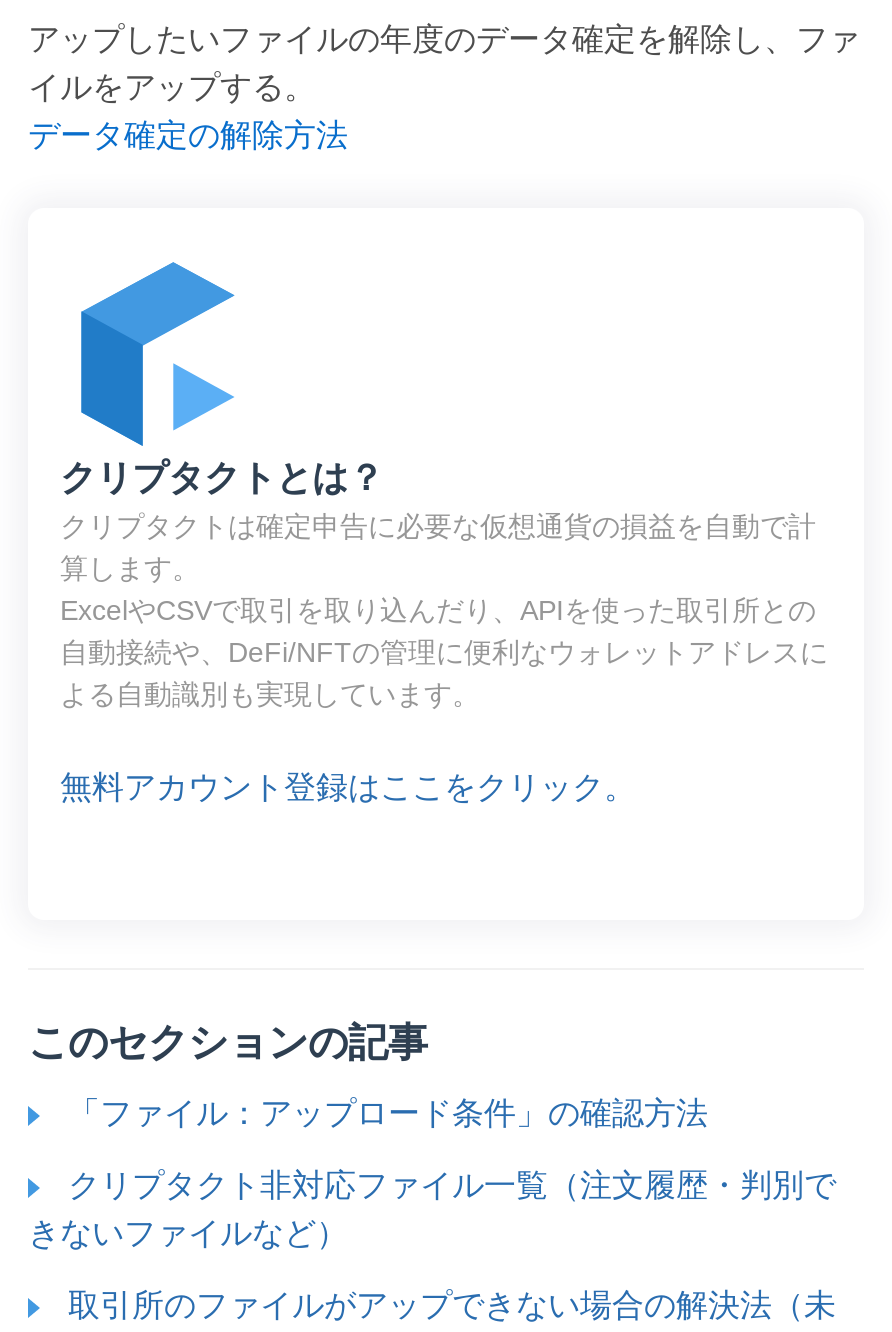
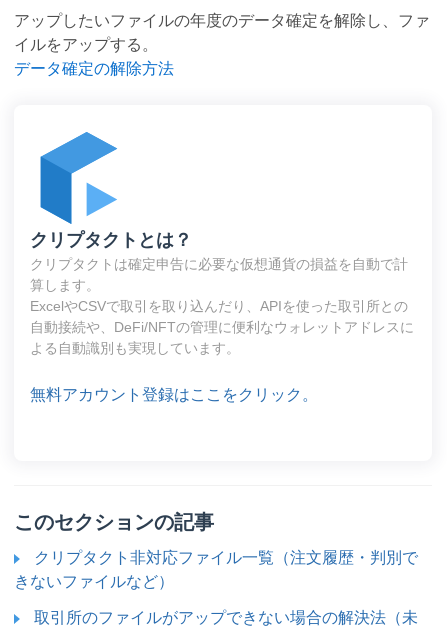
- 「ファイル：アップロード条件」の確認方法
